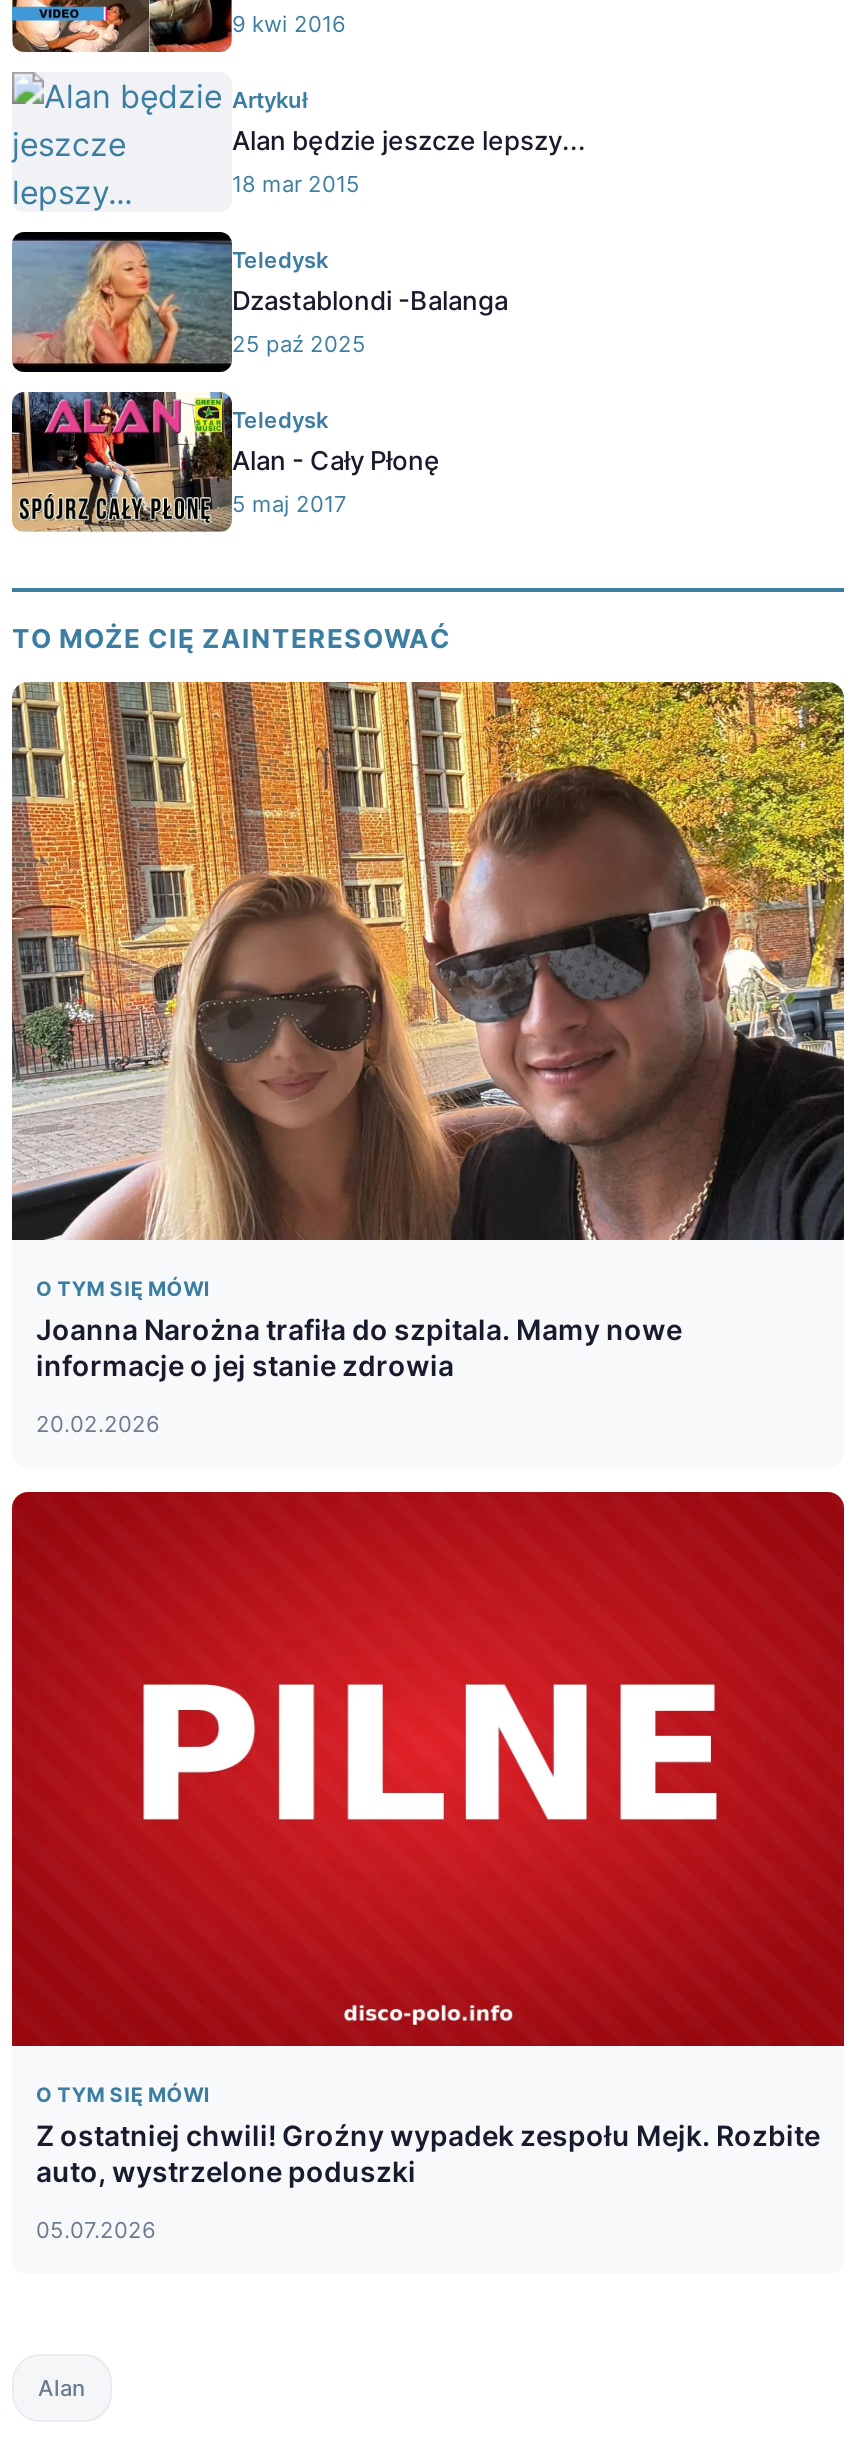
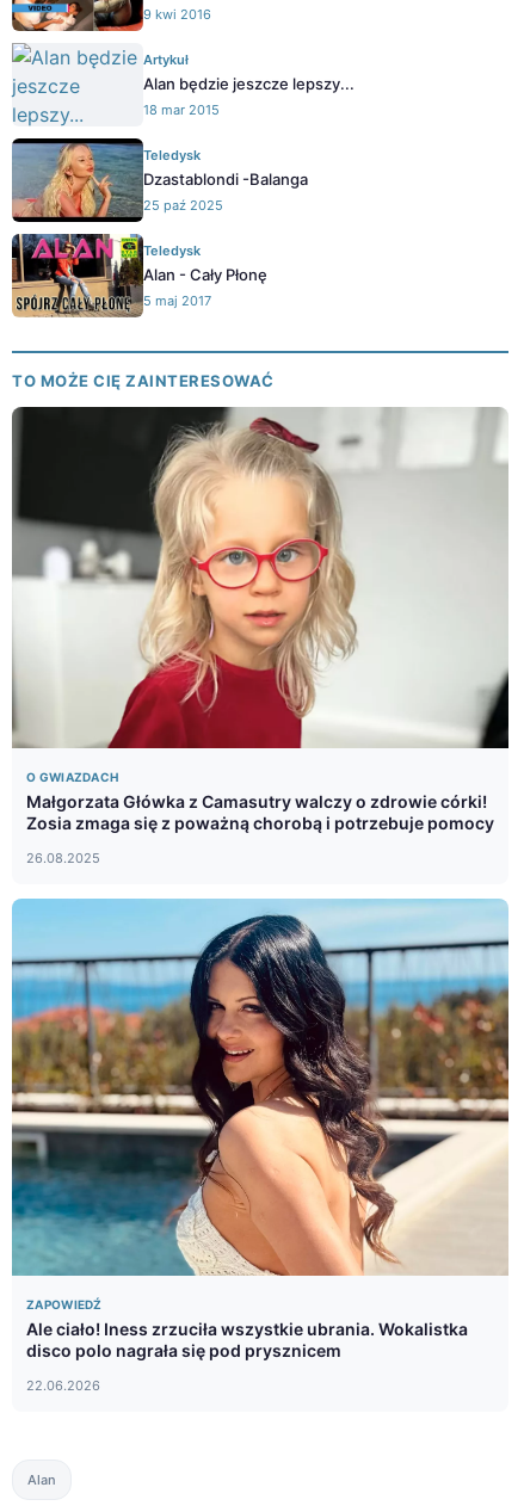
- [image]
- O TYM SIĘ MÓWI
- Joanna Narożna trafiła do szpitala. Mamy nowe
- informacje o jej stanie zdrowia
+ [image]
+ O GWIAZDACH
+ Małgorzata Główka z Camasutry walczy o zdrowie córki!
+ Zosia zmaga się z poważną chorobą i potrzebuje pomocy

- 20.02.2026
+ 26.08.2025

- [image]
- O TYM SIĘ MÓWI
- Z ostatniej chwili! Groźny wypadek zespołu Mejk. Rozbite
- auto, wystrzelone poduszki
+ [image]
+ ZAPOWIEDŹ
+ Ale ciało! Iness zrzuciła wszystkie ubrania. Wokalistka
+ disco polo nagrała się pod prysznicem

- 05.07.2026
+ 22.06.2026
